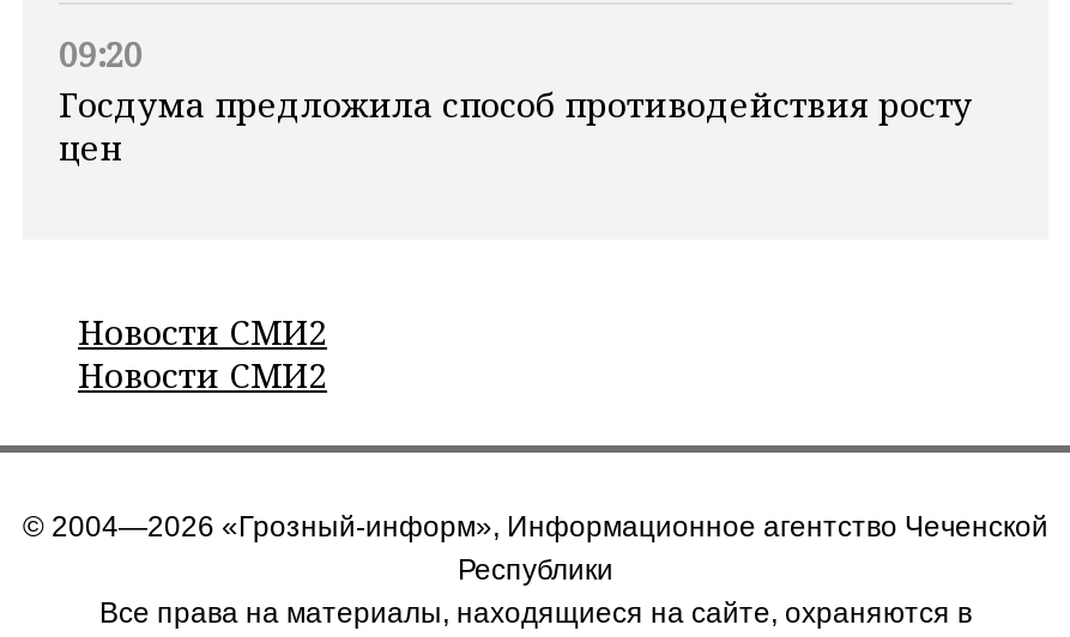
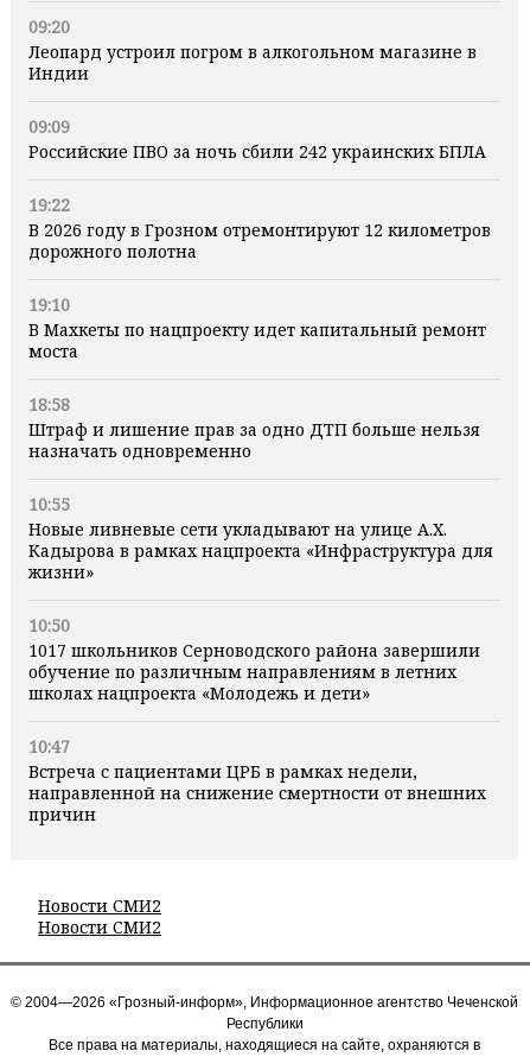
- Госдума предложила способ противодействия росту
- цен
+ Леопард устроил погром в алкогольном магазине в
+ Индии
+ 09:09
+ Российские ПВО за ночь сбили 242 украинских БПЛА
+ 19:22
+ В 2026 году в Грозном отремонтируют 12 километров
+ дорожного полотна
+ 19:10
+ В Махкеты по нацпроекту идет капитальный ремонт
+ моста
+ 18:58
+ Штраф и лишение прав за одно ДТП больше нельзя
+ назначать одновременно
+ 10:55
+ Новые ливневые сети укладывают на улице А.Х.
+ Кадырова в рамках нацпроекта «Инфраструктура для
+ жизни»
+ 10:50
+ 1017 школьников Серноводского района завершили
+ обучение по различным направлениям в летних
+ школах нацпроекта «Молодежь и дети»
+ 10:47
+ Встреча с пациентами ЦРБ в рамках недели,
+ направленной на снижение смертности от внешних
+ причин
